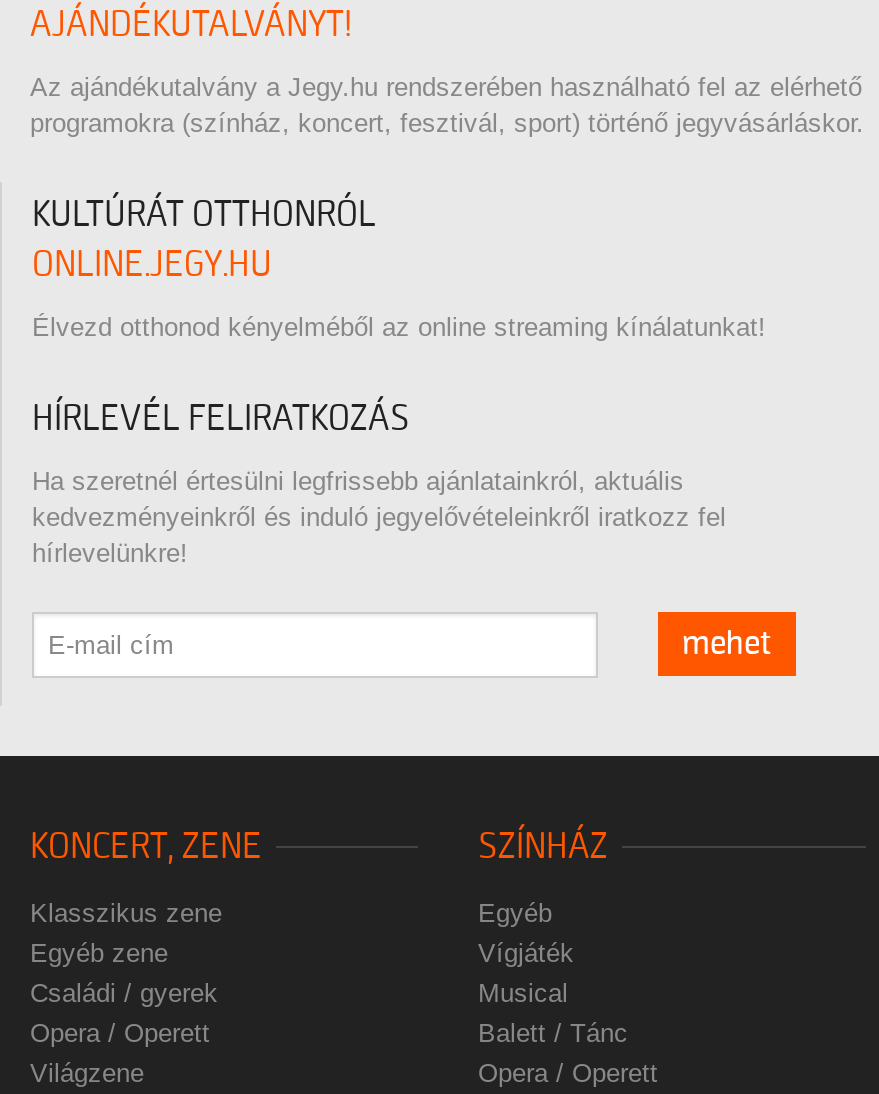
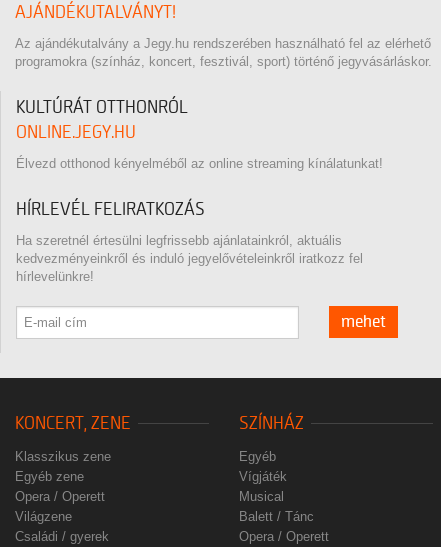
moved down: Családi / gyerek

moved up: Opera / Operett | Világzene
